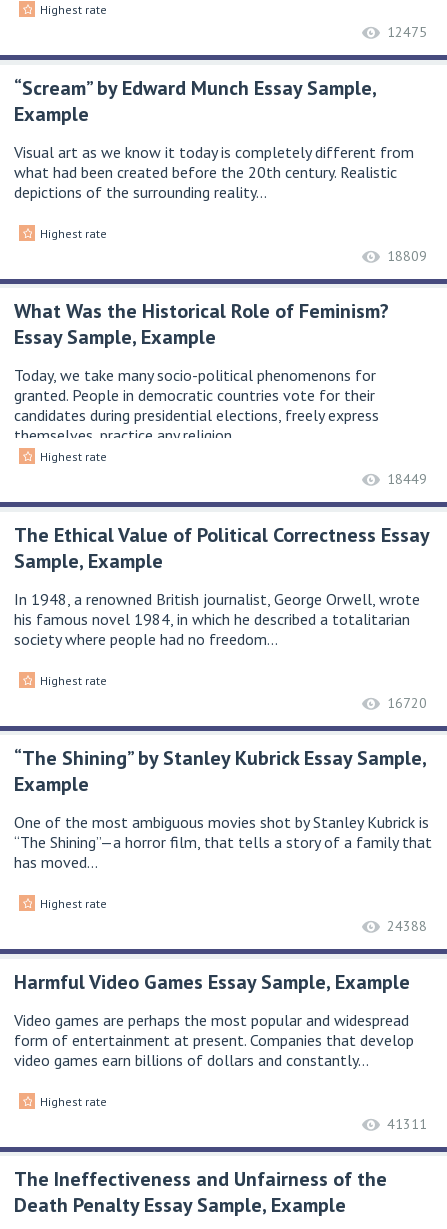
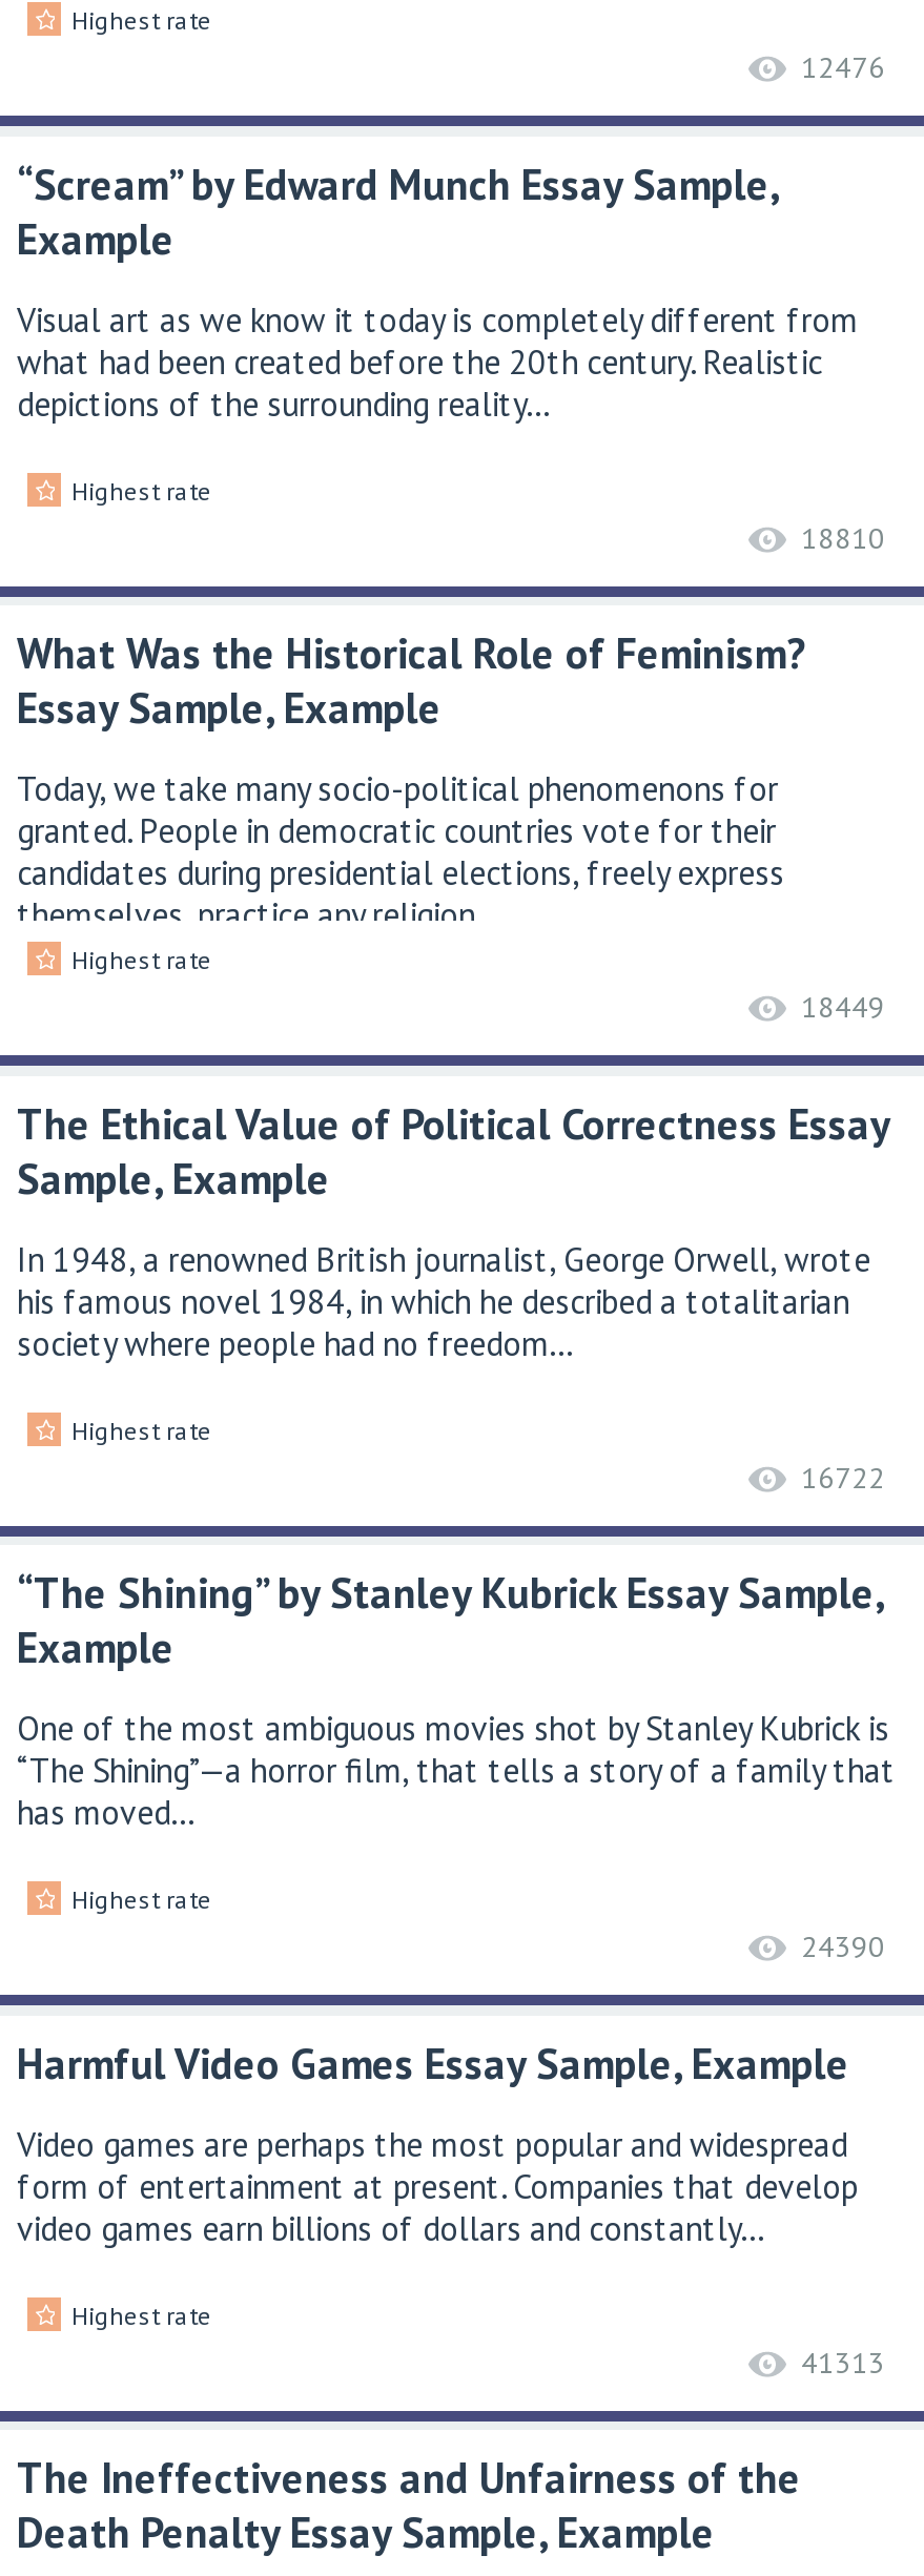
- 12475
+ 12476

- 18809
+ 18810

- 16720
+ 16722

- 24388
+ 24390

- 41311
+ 41313
